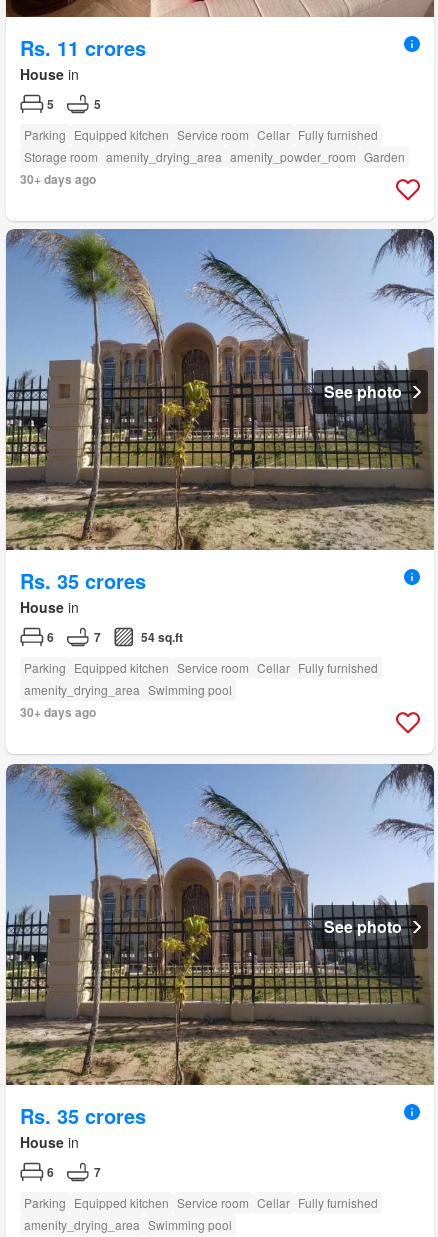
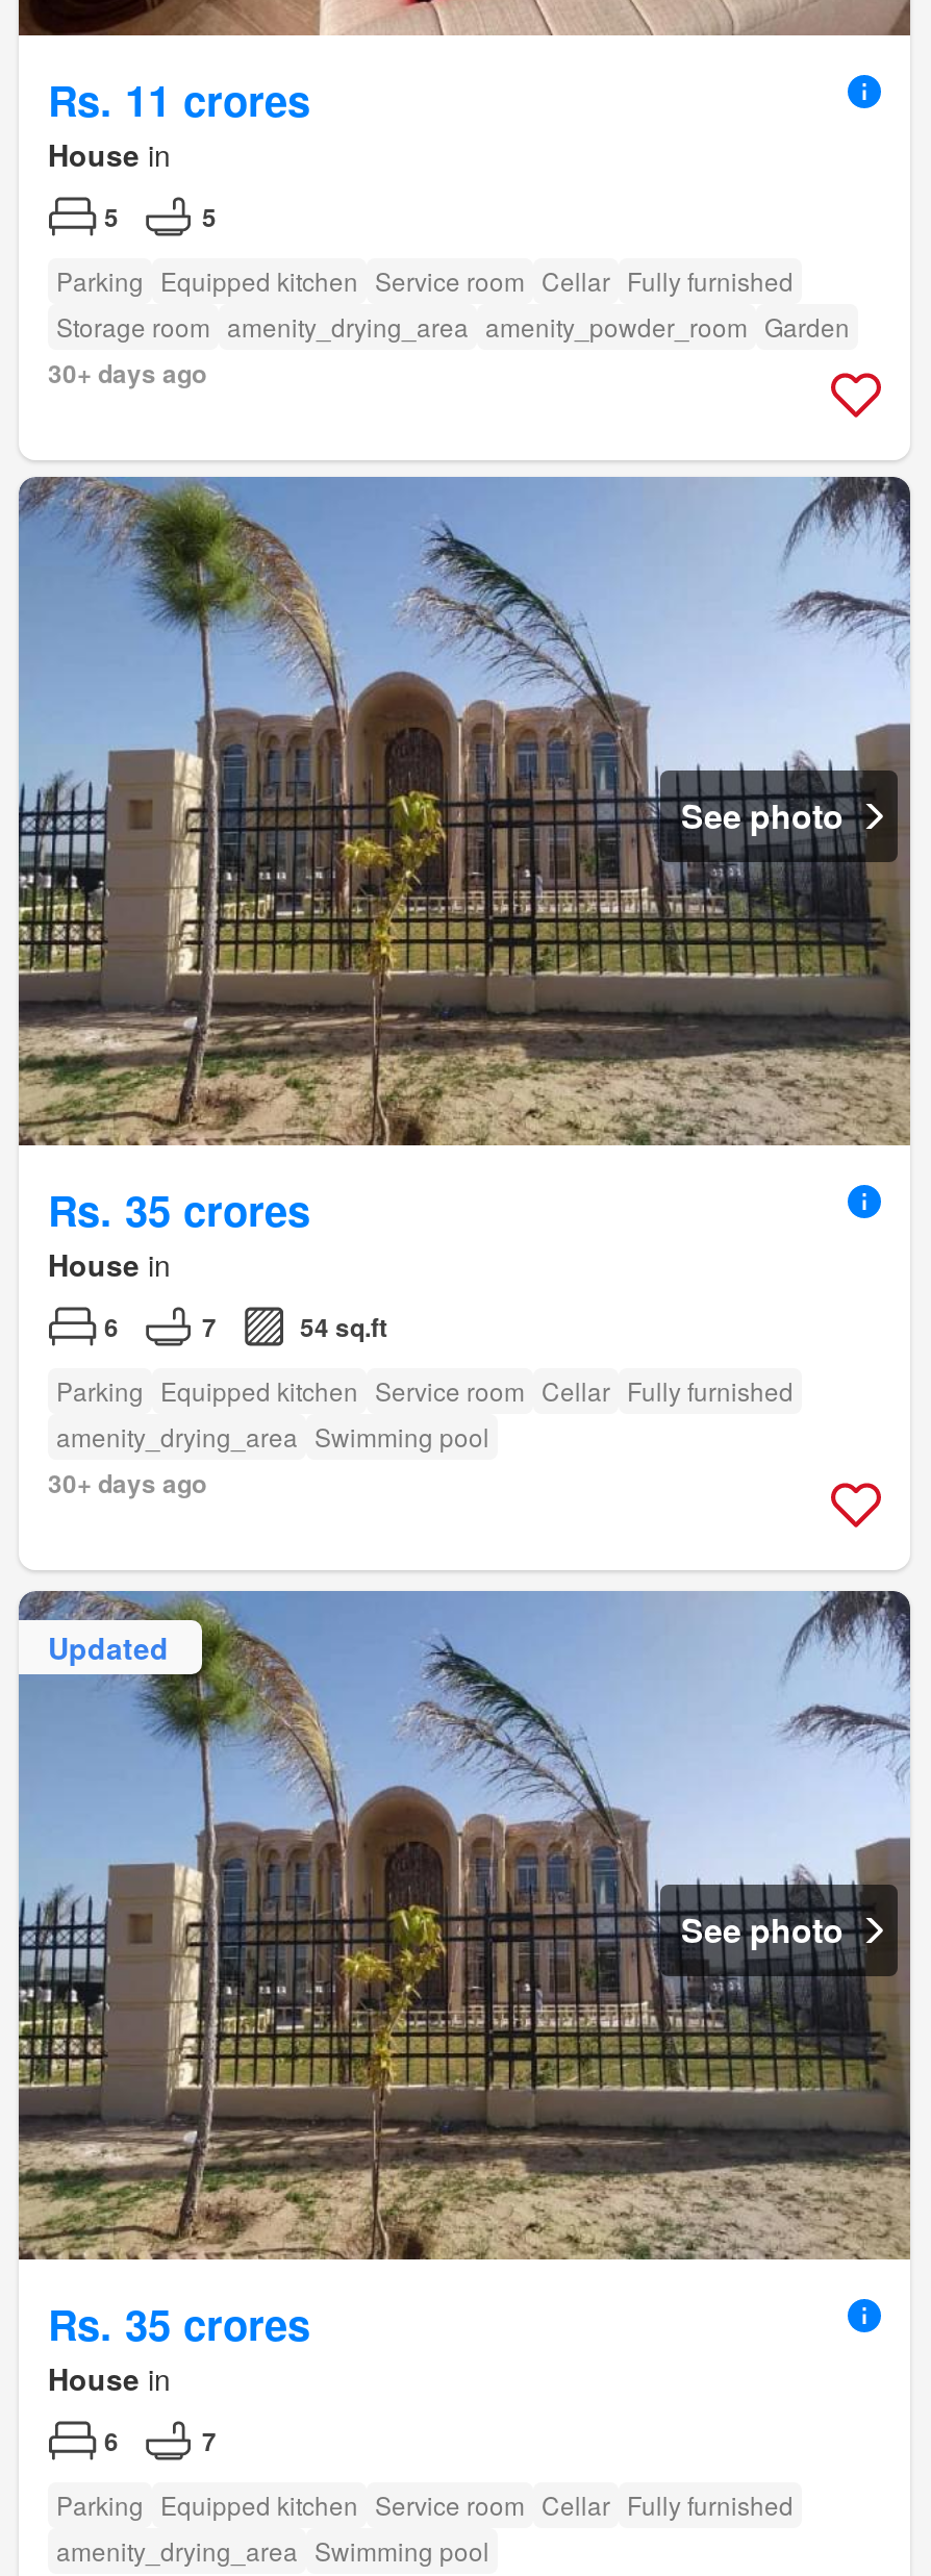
+ Updated
